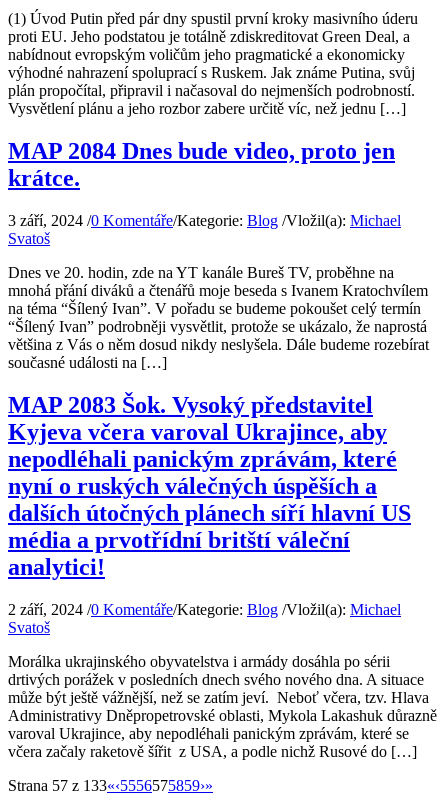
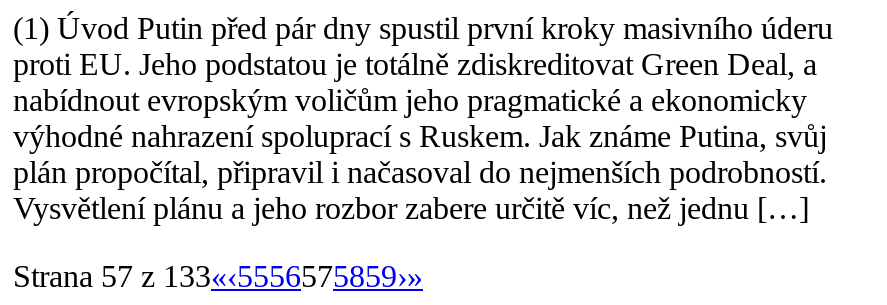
- MAP 2084 Dnes bude video, proto jen
- krátce.
- 3 září, 2024 / 0 Komentáře/Kategorie: Blog / Vložil(a): Michael
- Svatoš
- Dnes ve 20. hodin, zde na YT kanále Bureš TV, proběhne na
- mnohá přání diváků a čtenářů moje beseda s Ivanem Kratochvílem
- na téma “Šílený Ivan”. V pořadu se budeme pokoušet celý termín
- “Šílený Ivan” podrobněji vysvětlit, protože se ukázalo, že naprostá
- většina z Vás o něm dosud nikdy neslyšela. Dále budeme rozebírat
- současné události na […]
- MAP 2083 Šok. Vysoký představitel
- Kyjeva včera varoval Ukrajince, aby
- nepodléhali panickým zprávám, které
- nyní o ruských válečných úspěších a
- dalších útočných plánech síří hlavní US
- média a prvotřídní britští váleční
- analytici!
- 2 září, 2024 / 0 Komentáře/Kategorie: Blog / Vložil(a): Michael
- Svatoš
- Morálka ukrajinského obyvatelstva i armády dosáhla po sérii
- drtivých porážek v posledních dnech svého nového dna. A situace
- může být ještě vážnější, než se zatím jeví. Neboť včera, tzv. Hlava
- Administrativy Dněpropetrovské oblasti, Mykola Lakashuk důrazně
- varoval Ukrajince, aby nepodléhali panickým zprávám, které se
- včera začaly raketově šířit z USA, a podle nichž Rusové do […]
